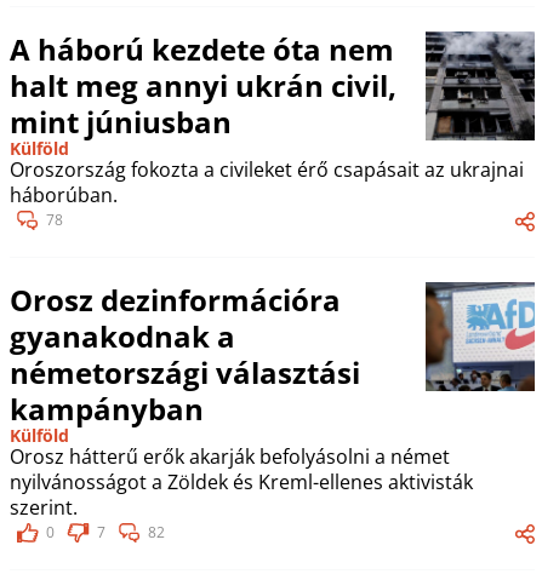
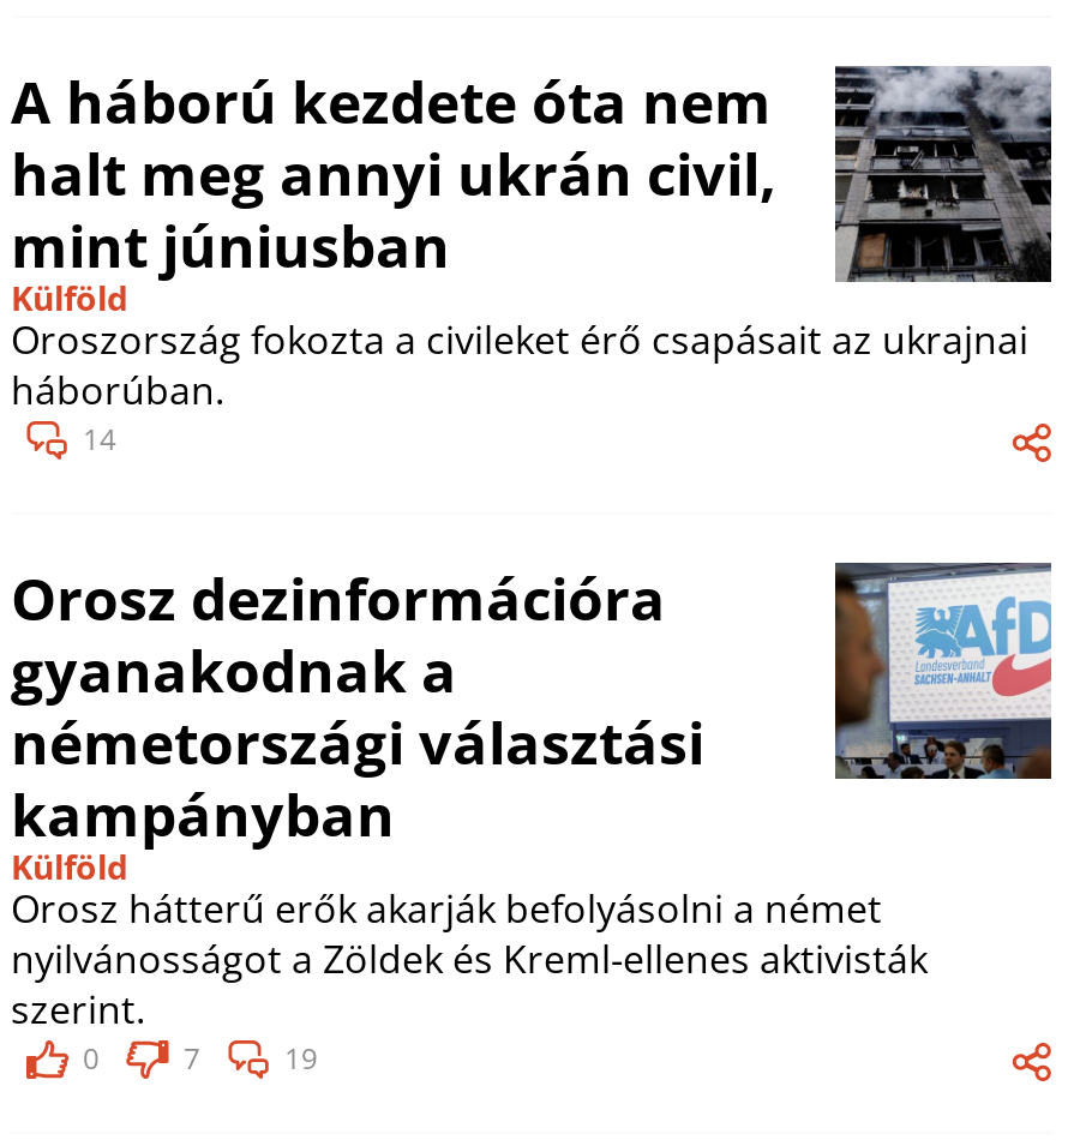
- 78
+ 14

- 82
+ 19
